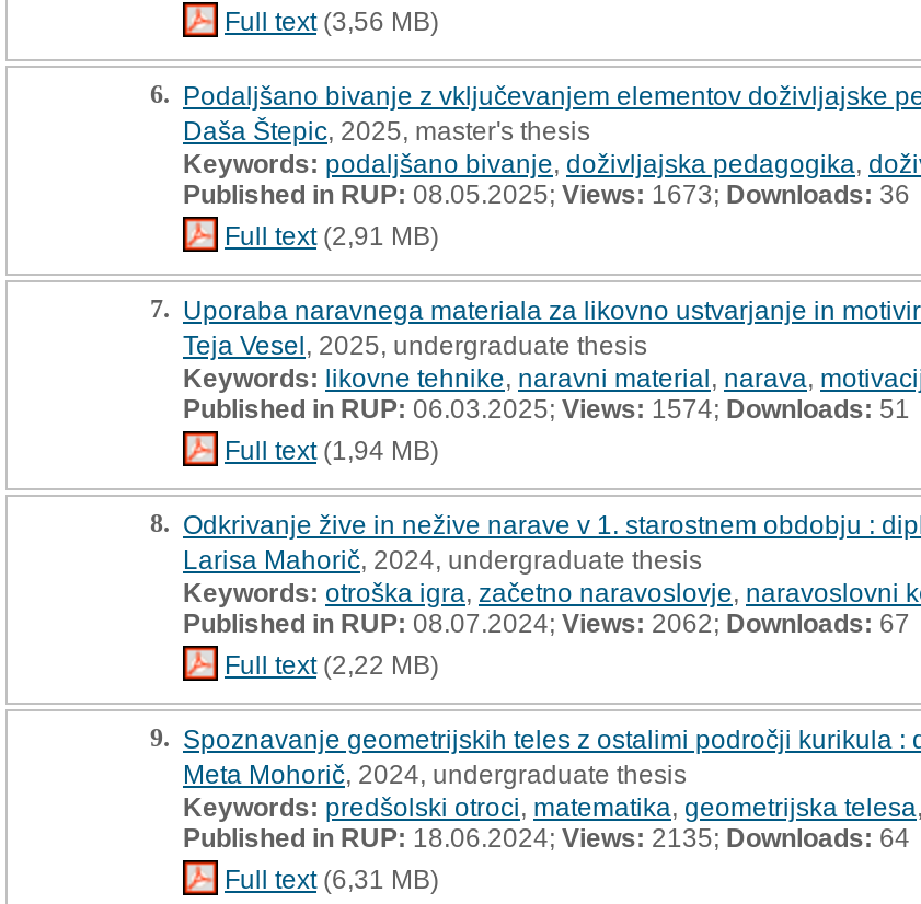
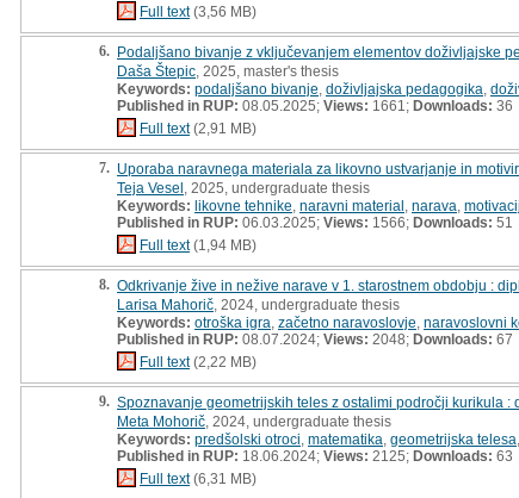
- Published in RUP:08.05.2025; Views:1673;Downloads:36
+ Published in RUP:08.05.2025; Views:1661;Downloads:36

- Published in RUP:06.03.2025;Views:1574; Downloads:51
+ Published in RUP:06.03.2025;Views:1566; Downloads:51

- Published in RUP:08.07.2024;Views:2062;Downloads:67
+ Published in RUP:08.07.2024;Views:2048;Downloads:67

- Published in RUP:18.06.2024;Views:2135;Downloads:64
+ Published in RUP:18.06.2024;Views:2125;Downloads:63
